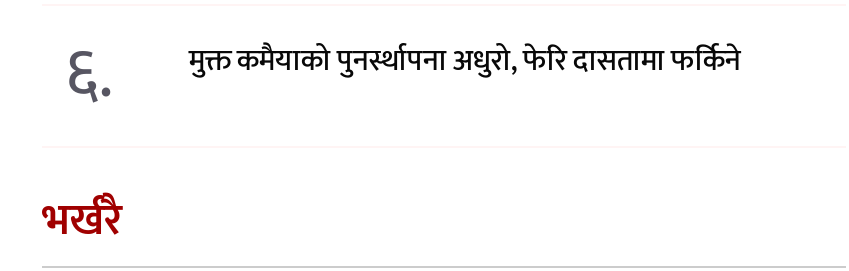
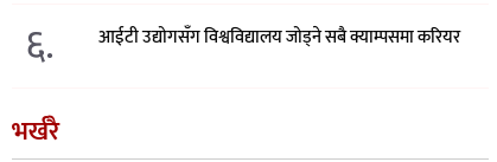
- मुक्त कमैयाको पुनर्स्थापना अधुरो, फेरि दासतामा फर्किने
+ आईटी उद्योगसँग विश्वविद्यालय जोड्ने सबै क्याम्पसमा करियर
